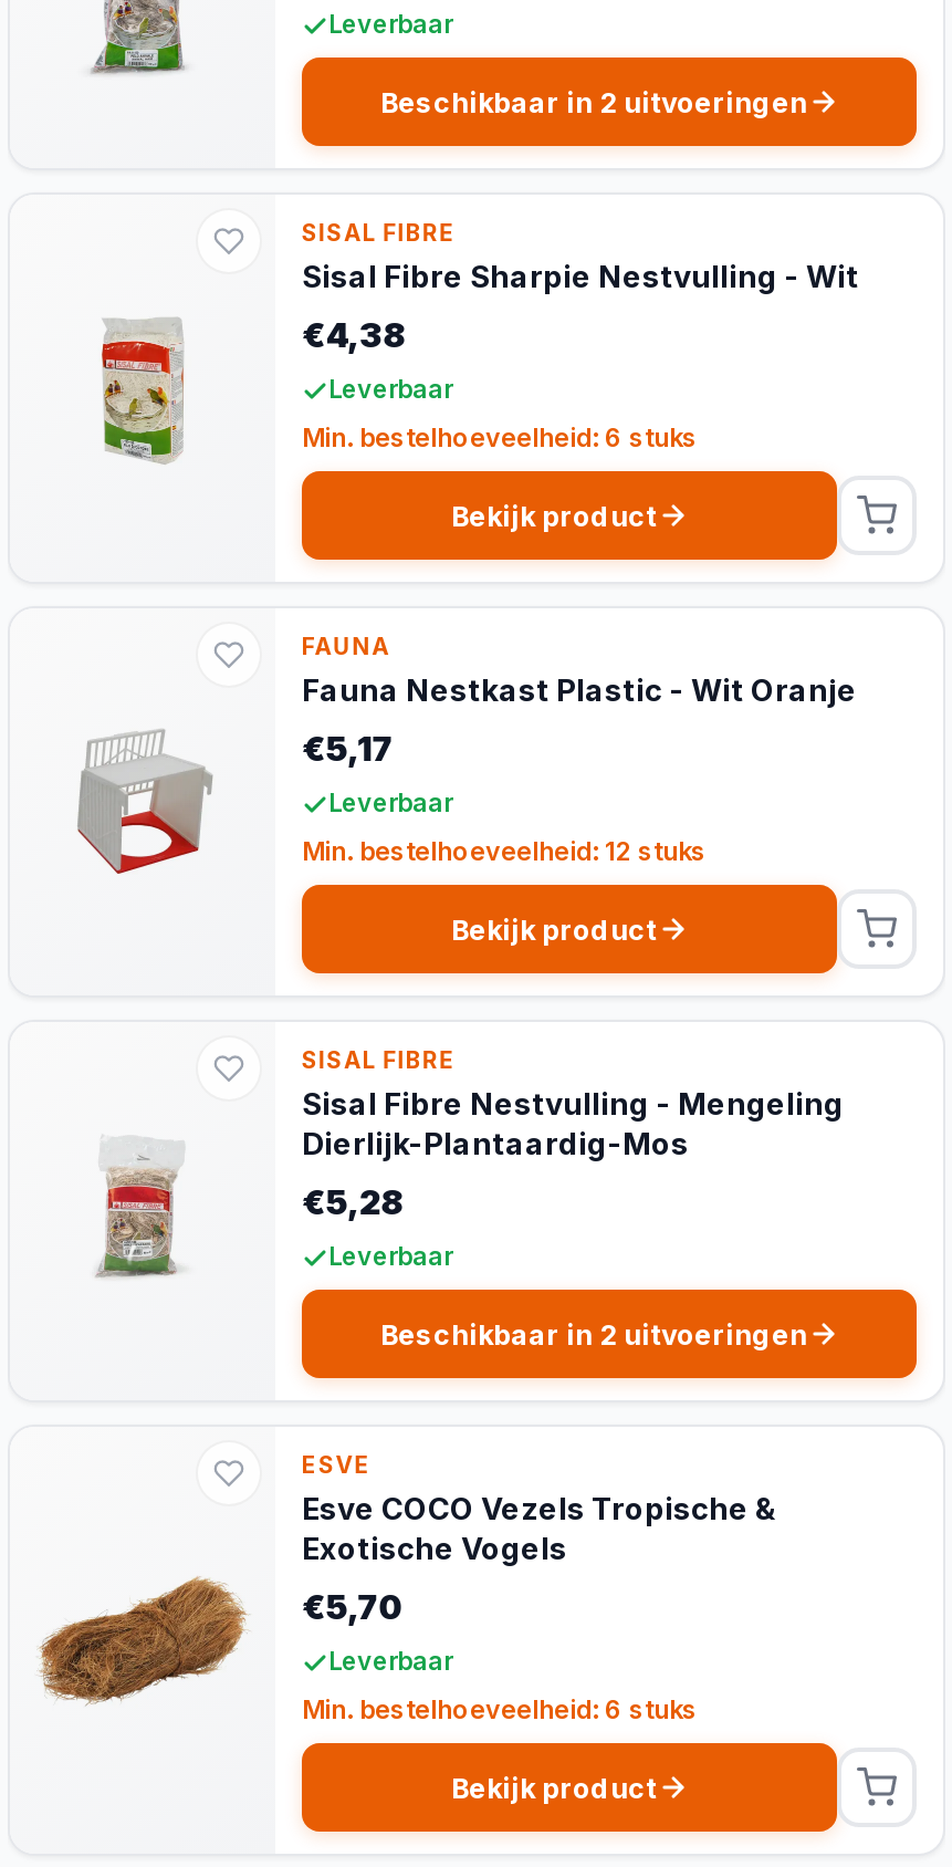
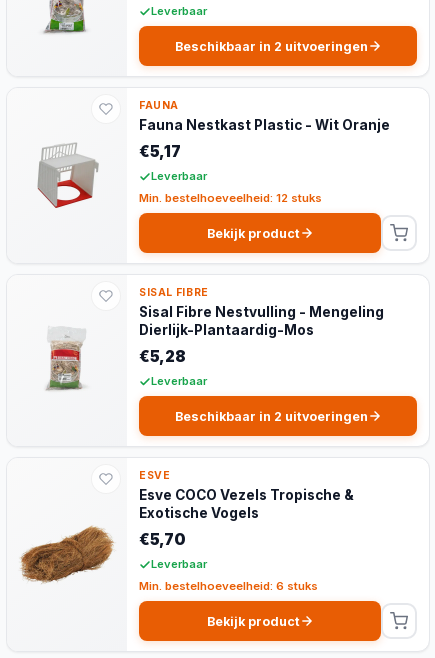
- SISAL FIBRE
- Sisal Fibre Sharpie Nestvulling - Wit
- €4,38
- Leverbaar
- Min. bestelhoeveelheid: 6 stuks
- Bekijk product

- [image]
